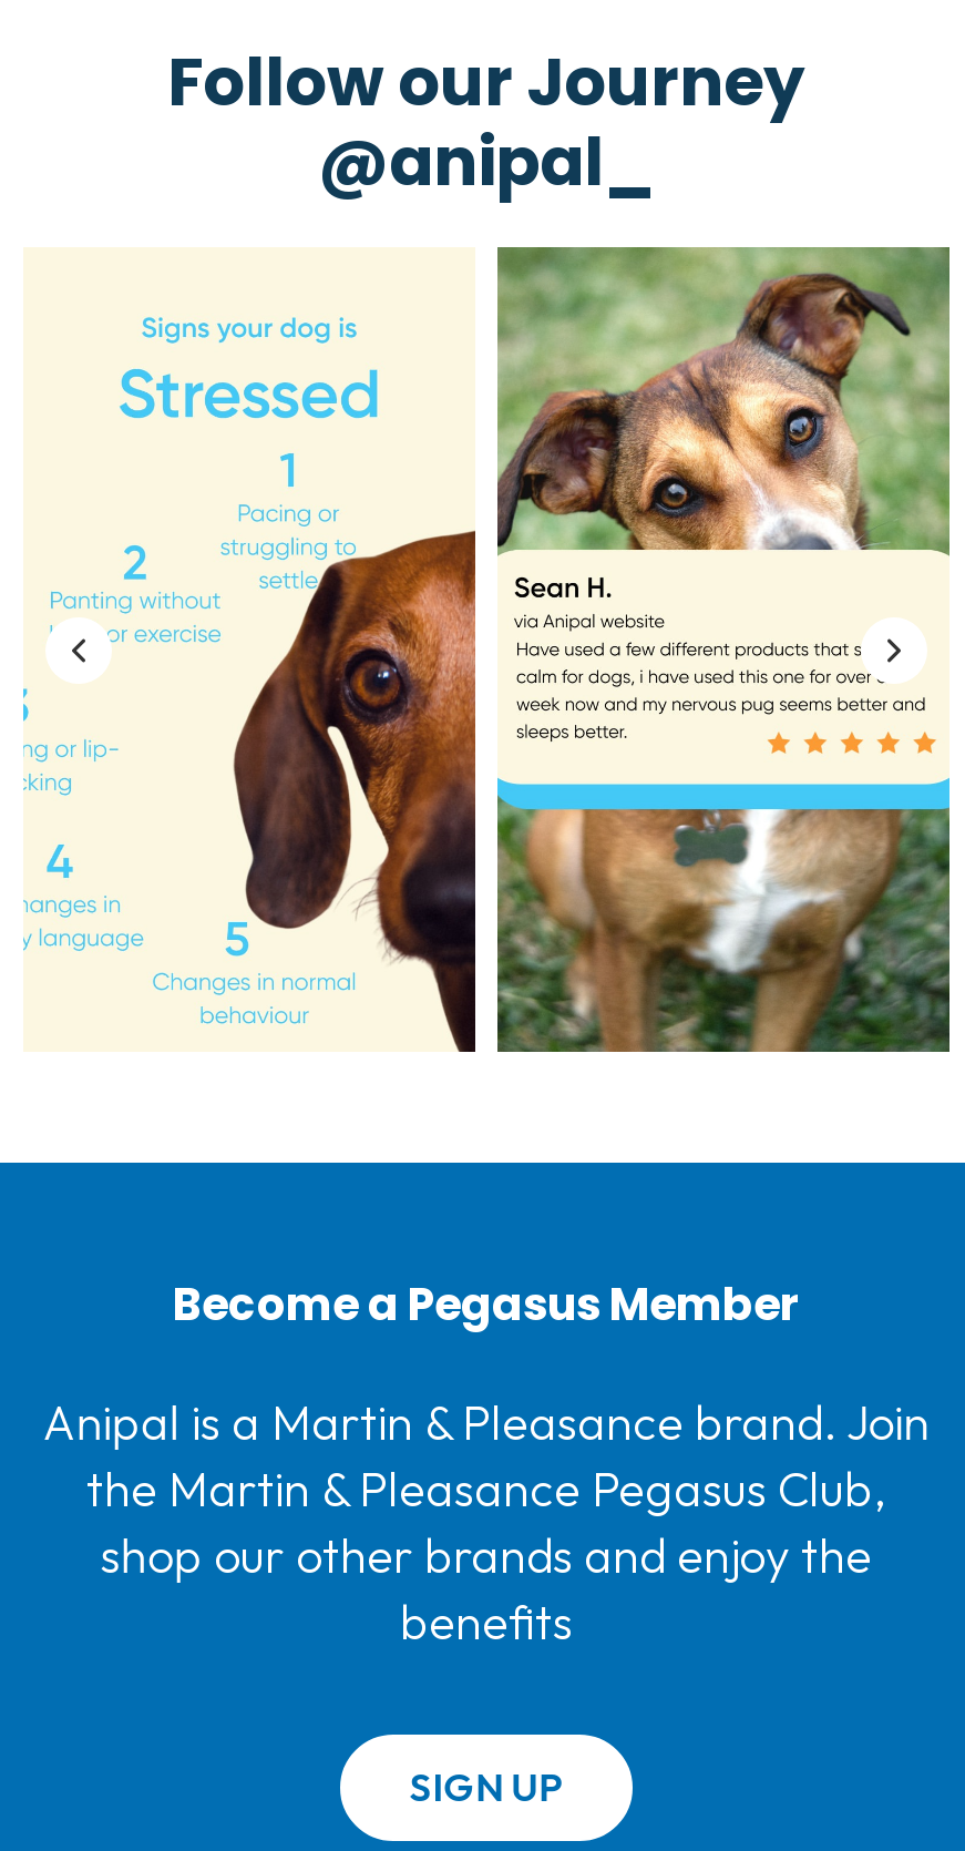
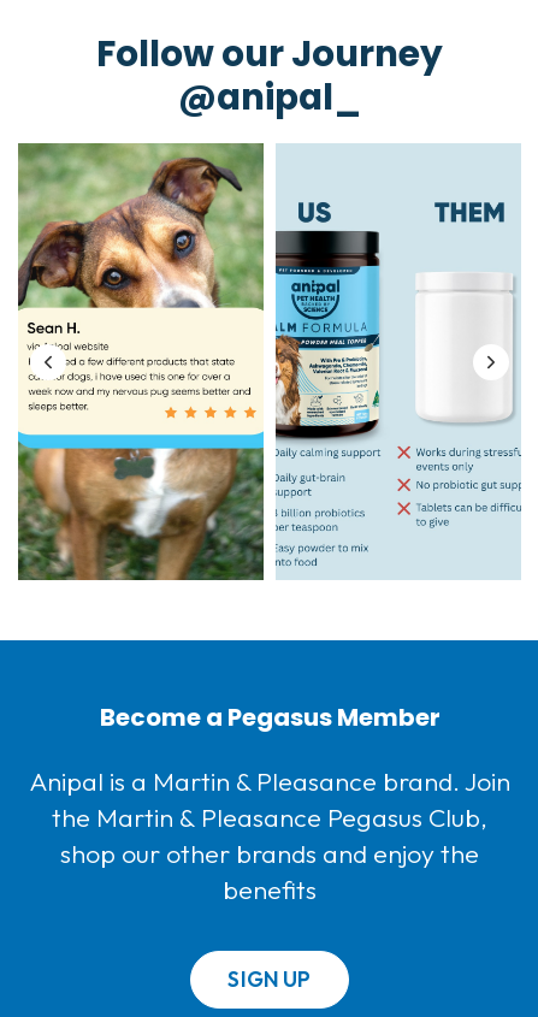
- [image]
+ [image]

- [image]
+ [image]
